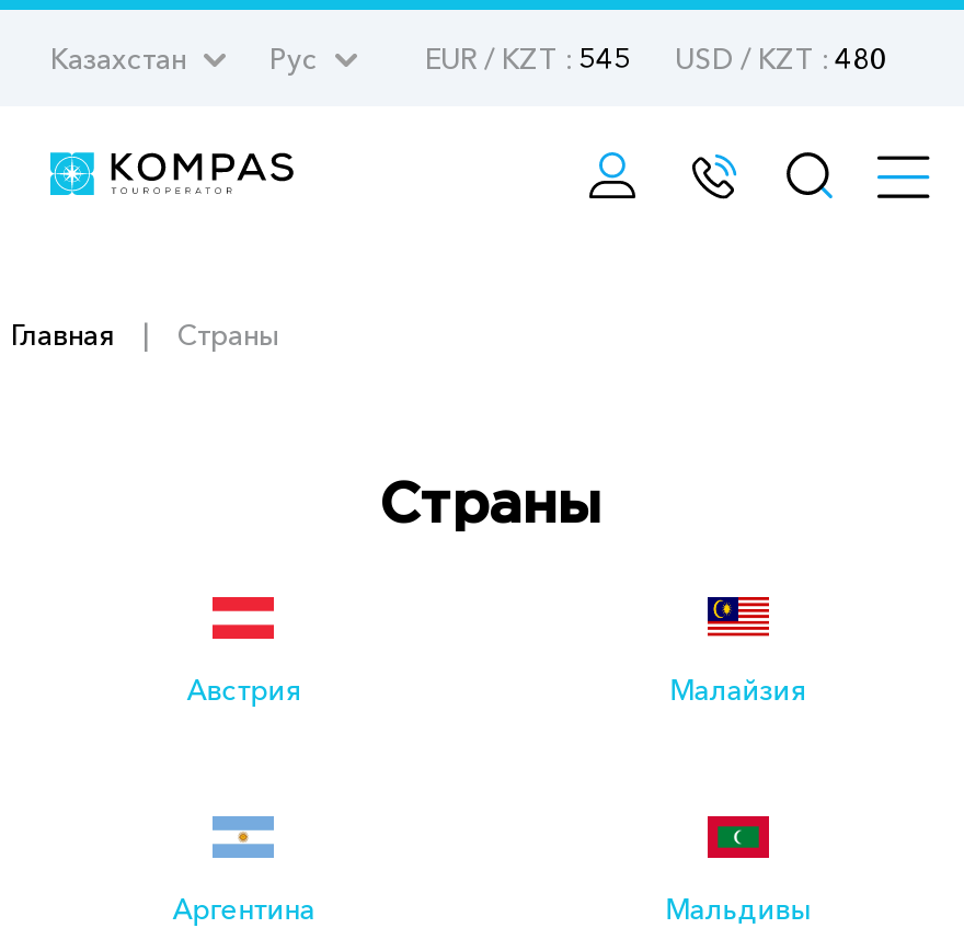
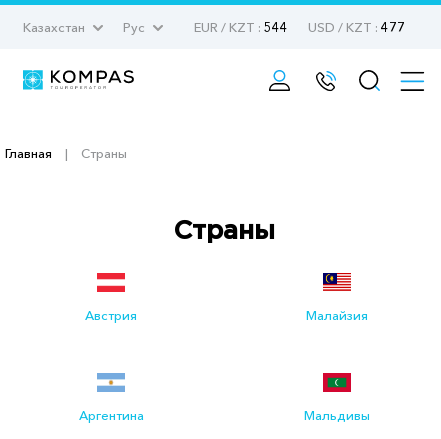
- EUR / KZT : 545
+ EUR / KZT : 544

- USD / KZT : 480
+ USD / KZT : 477
